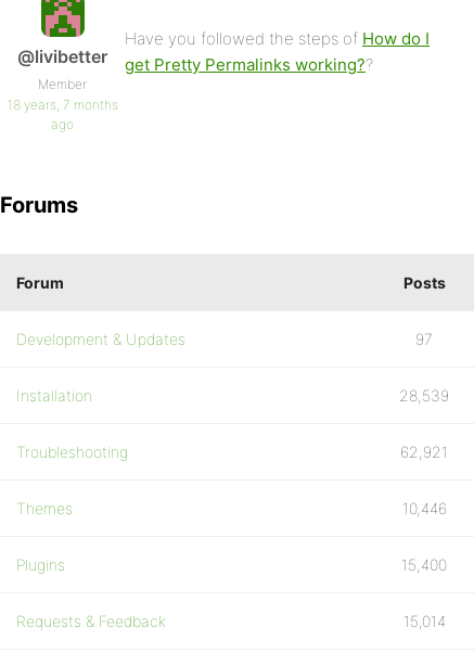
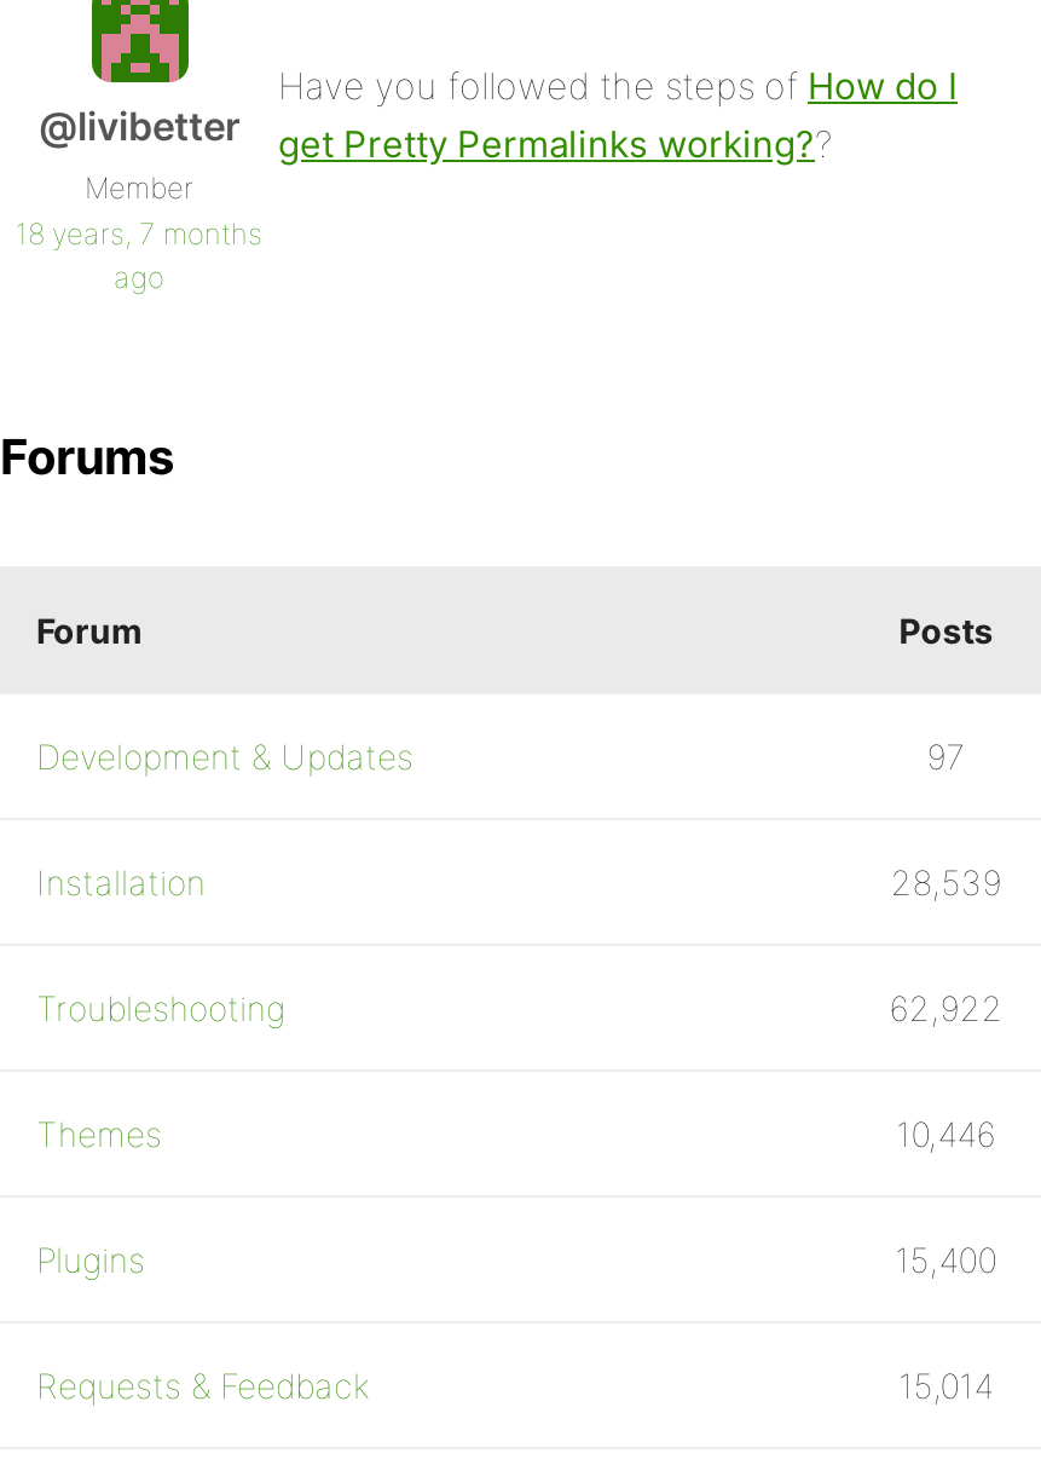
- 62,921
+ 62,922
